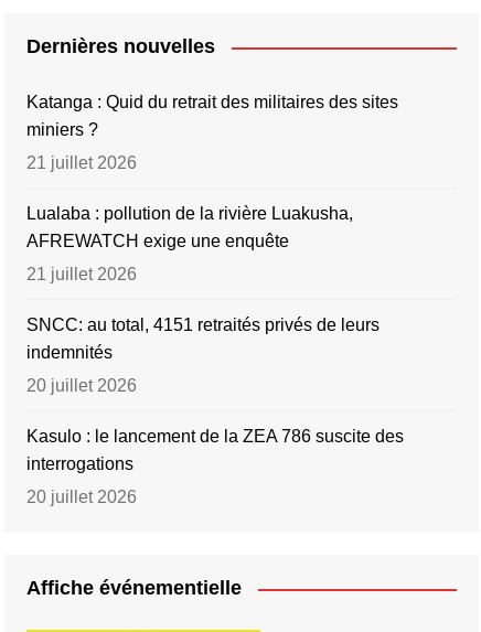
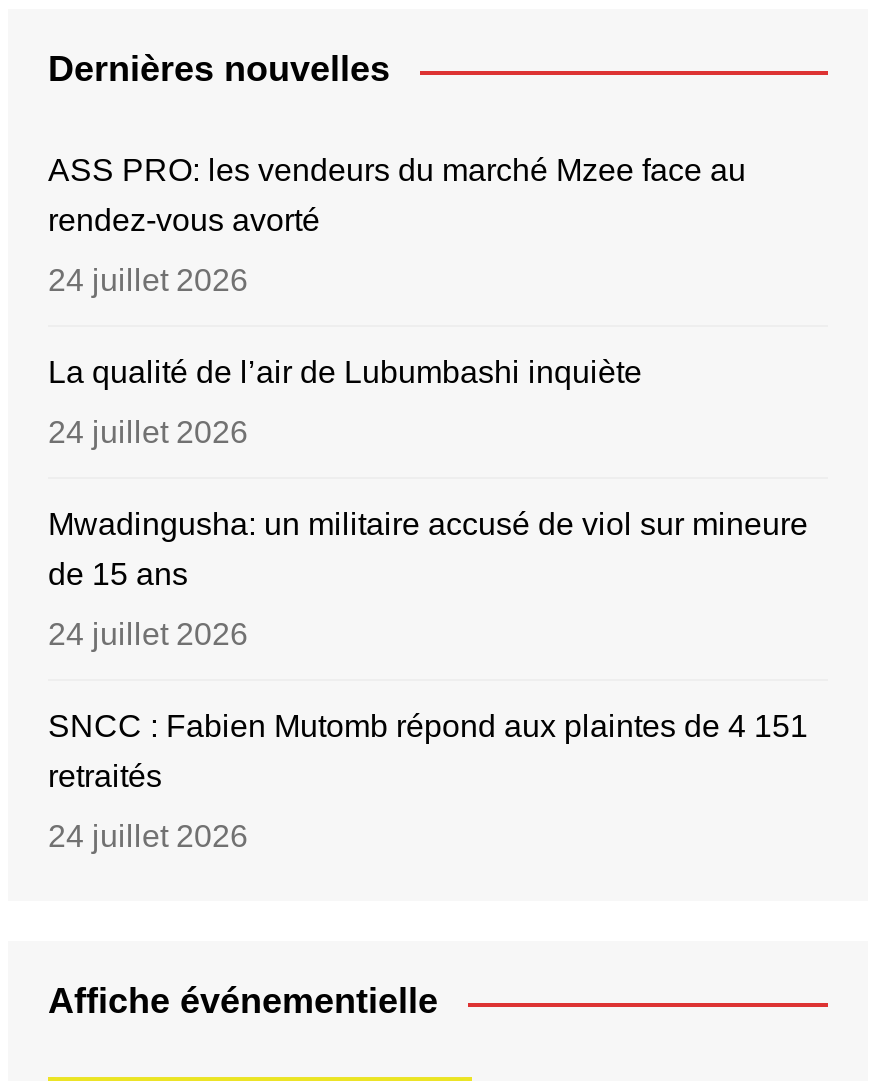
- Katanga : Quid du retrait des militaires des sites
- miniers ?
- 21 juillet 2026
- Lualaba : pollution de la rivière Luakusha,
- AFREWATCH exige une enquête
- 21 juillet 2026
- SNCC: au total, 4151 retraités privés de leurs
- indemnités
- 20 juillet 2026
- Kasulo : le lancement de la ZEA 786 suscite des
- interrogations
- 20 juillet 2026
+ ASS PRO: les vendeurs du marché Mzee face au
+ rendez-vous avorté
+ 24 juillet 2026
+ La qualité de l’air de Lubumbashi inquiète
+ 24 juillet 2026
+ Mwadingusha: un militaire accusé de viol sur mineure
+ de 15 ans
+ 24 juillet 2026
+ SNCC : Fabien Mutomb répond aux plaintes de 4 151
+ retraités
+ 24 juillet 2026
